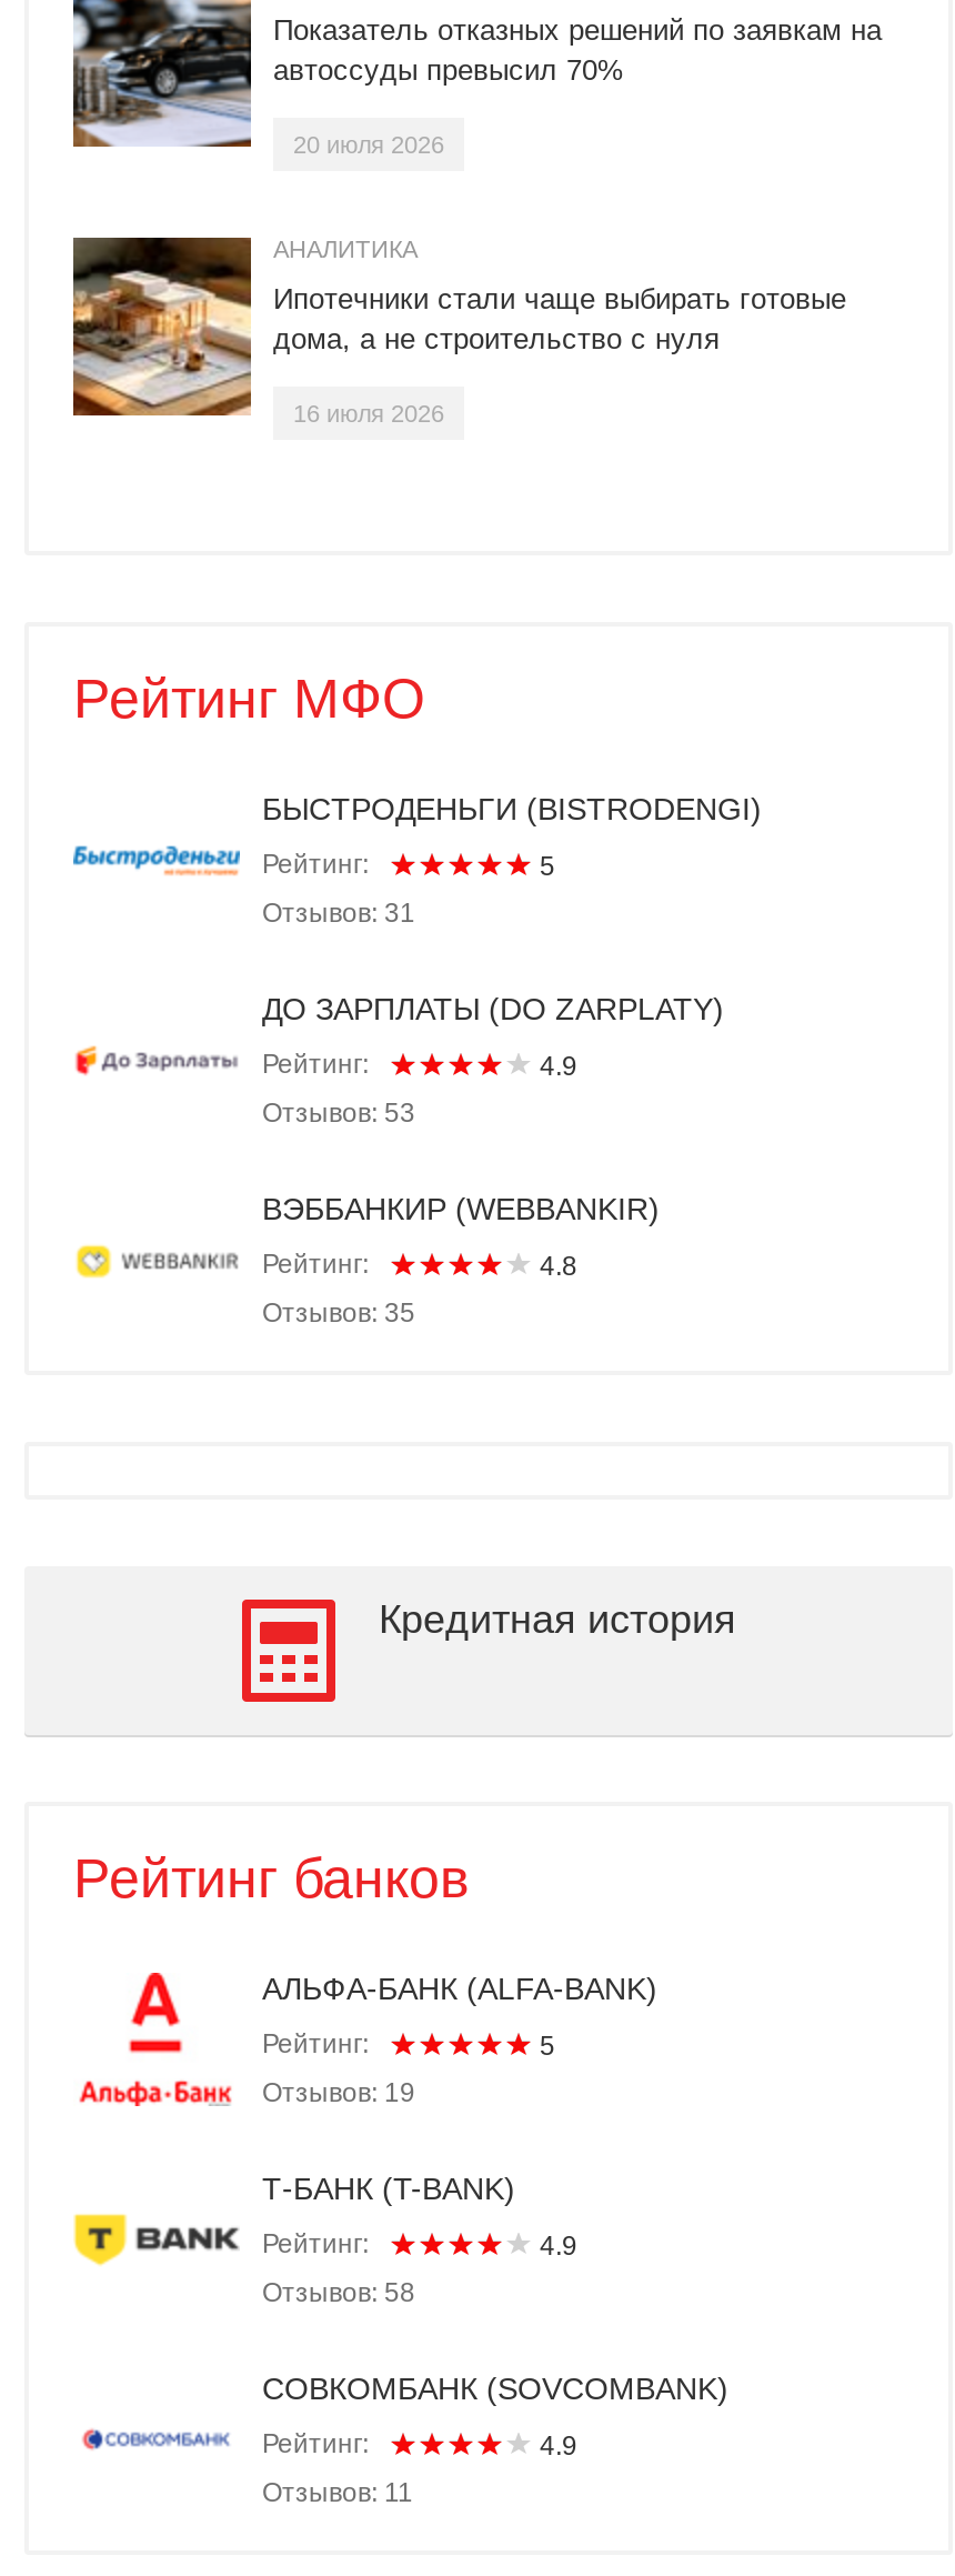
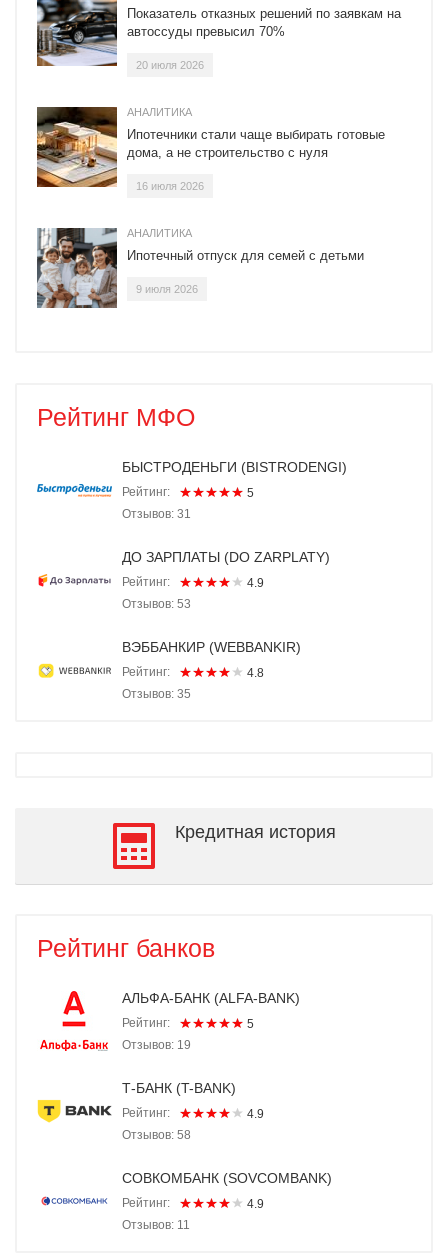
+ [image]
+ АНАЛИТИКА
+ Ипотечный отпуск для семей с детьми
+ 9 июля 2026
